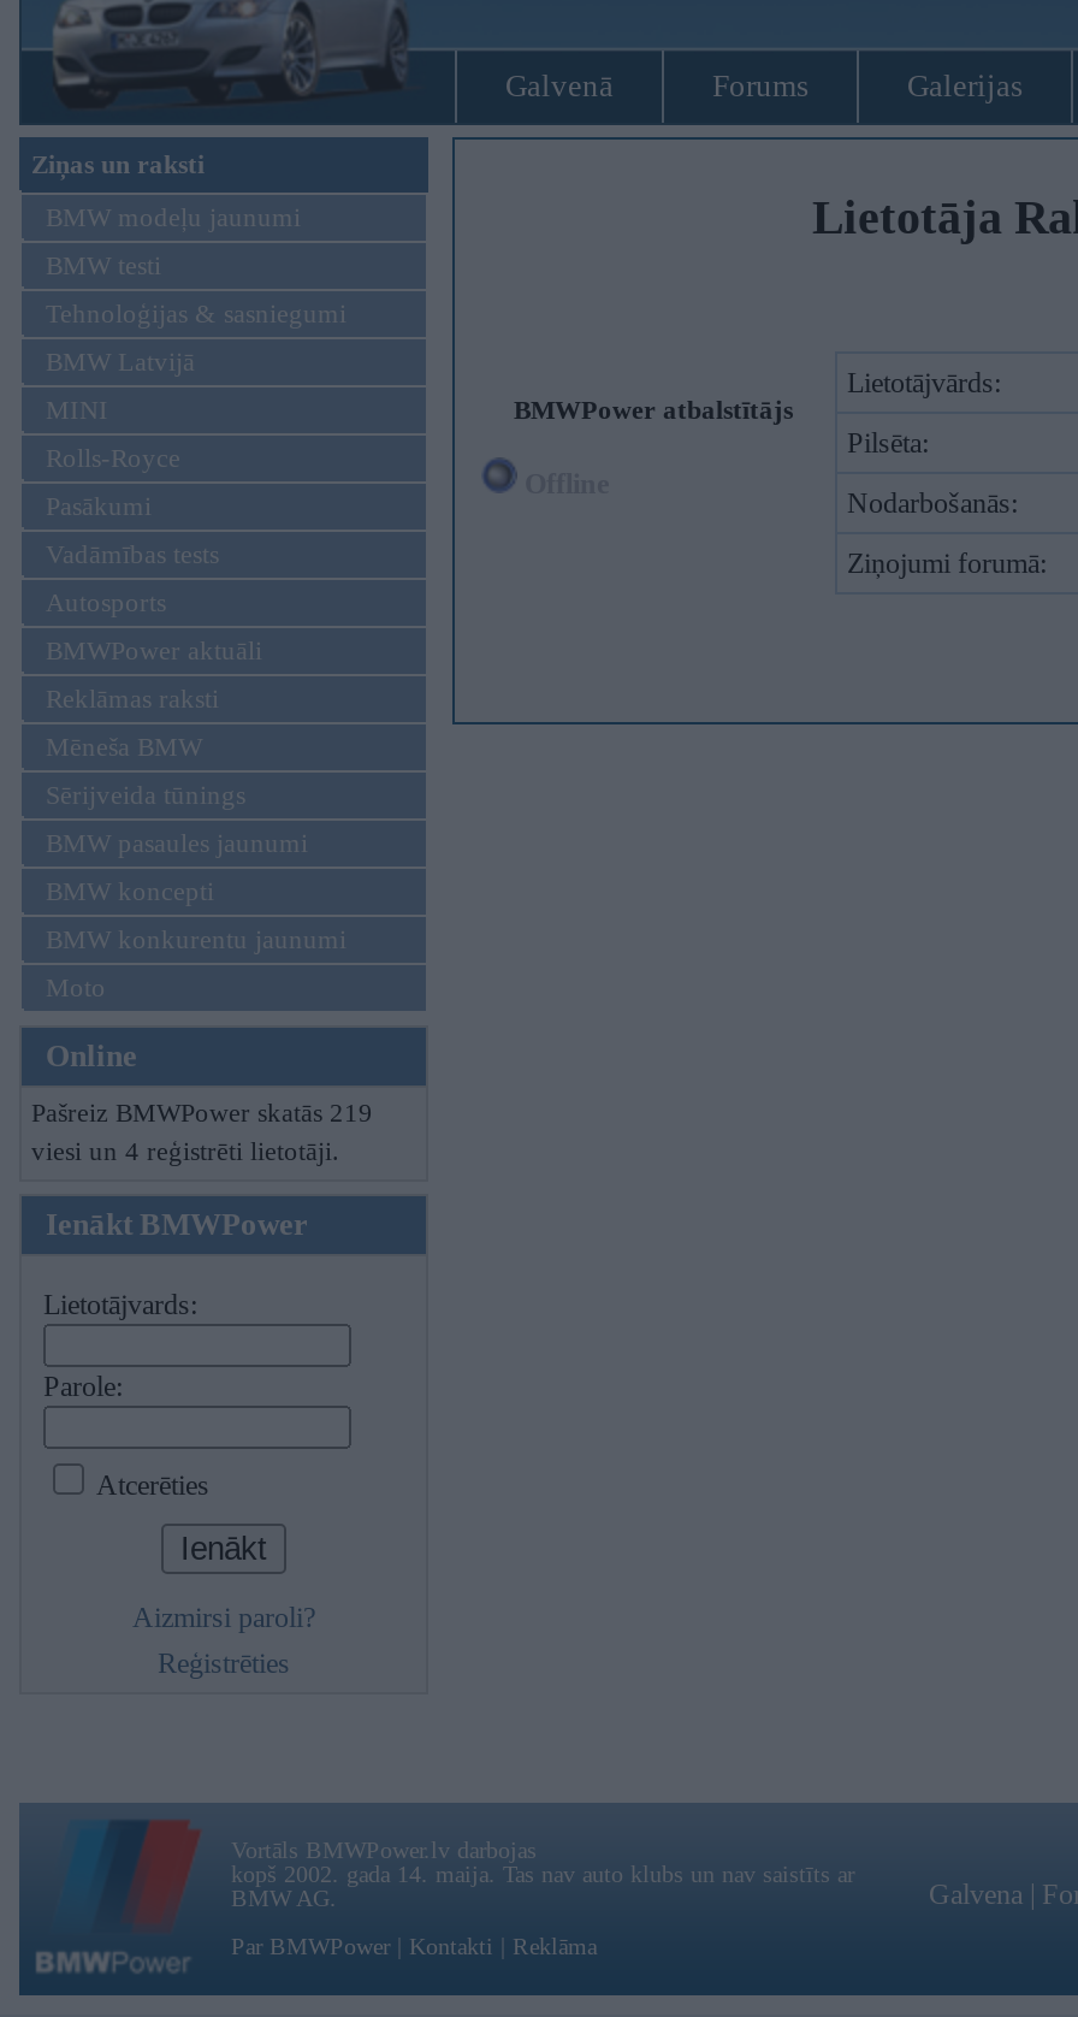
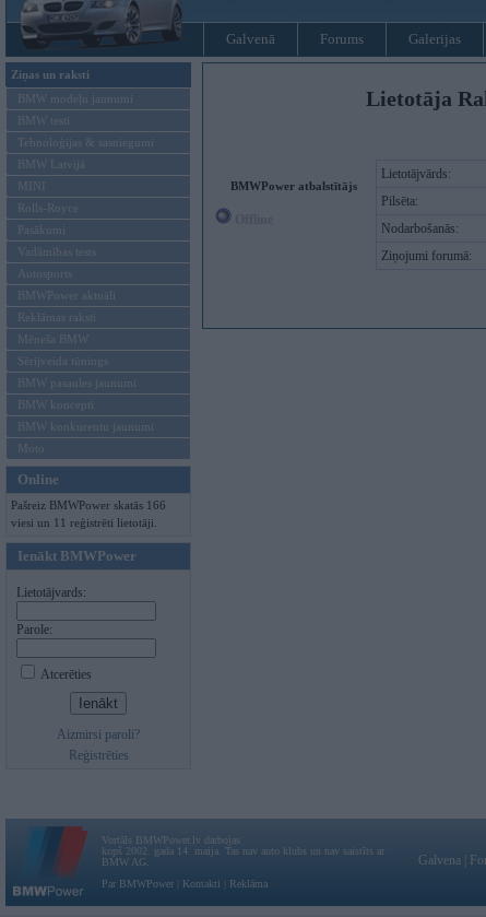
- Pašreiz BMWPower skatās 219
+ Pašreiz BMWPower skatās 166

- viesi un 4 reģistrēti lietotāji.
+ viesi un 11 reģistrēti lietotāji.
